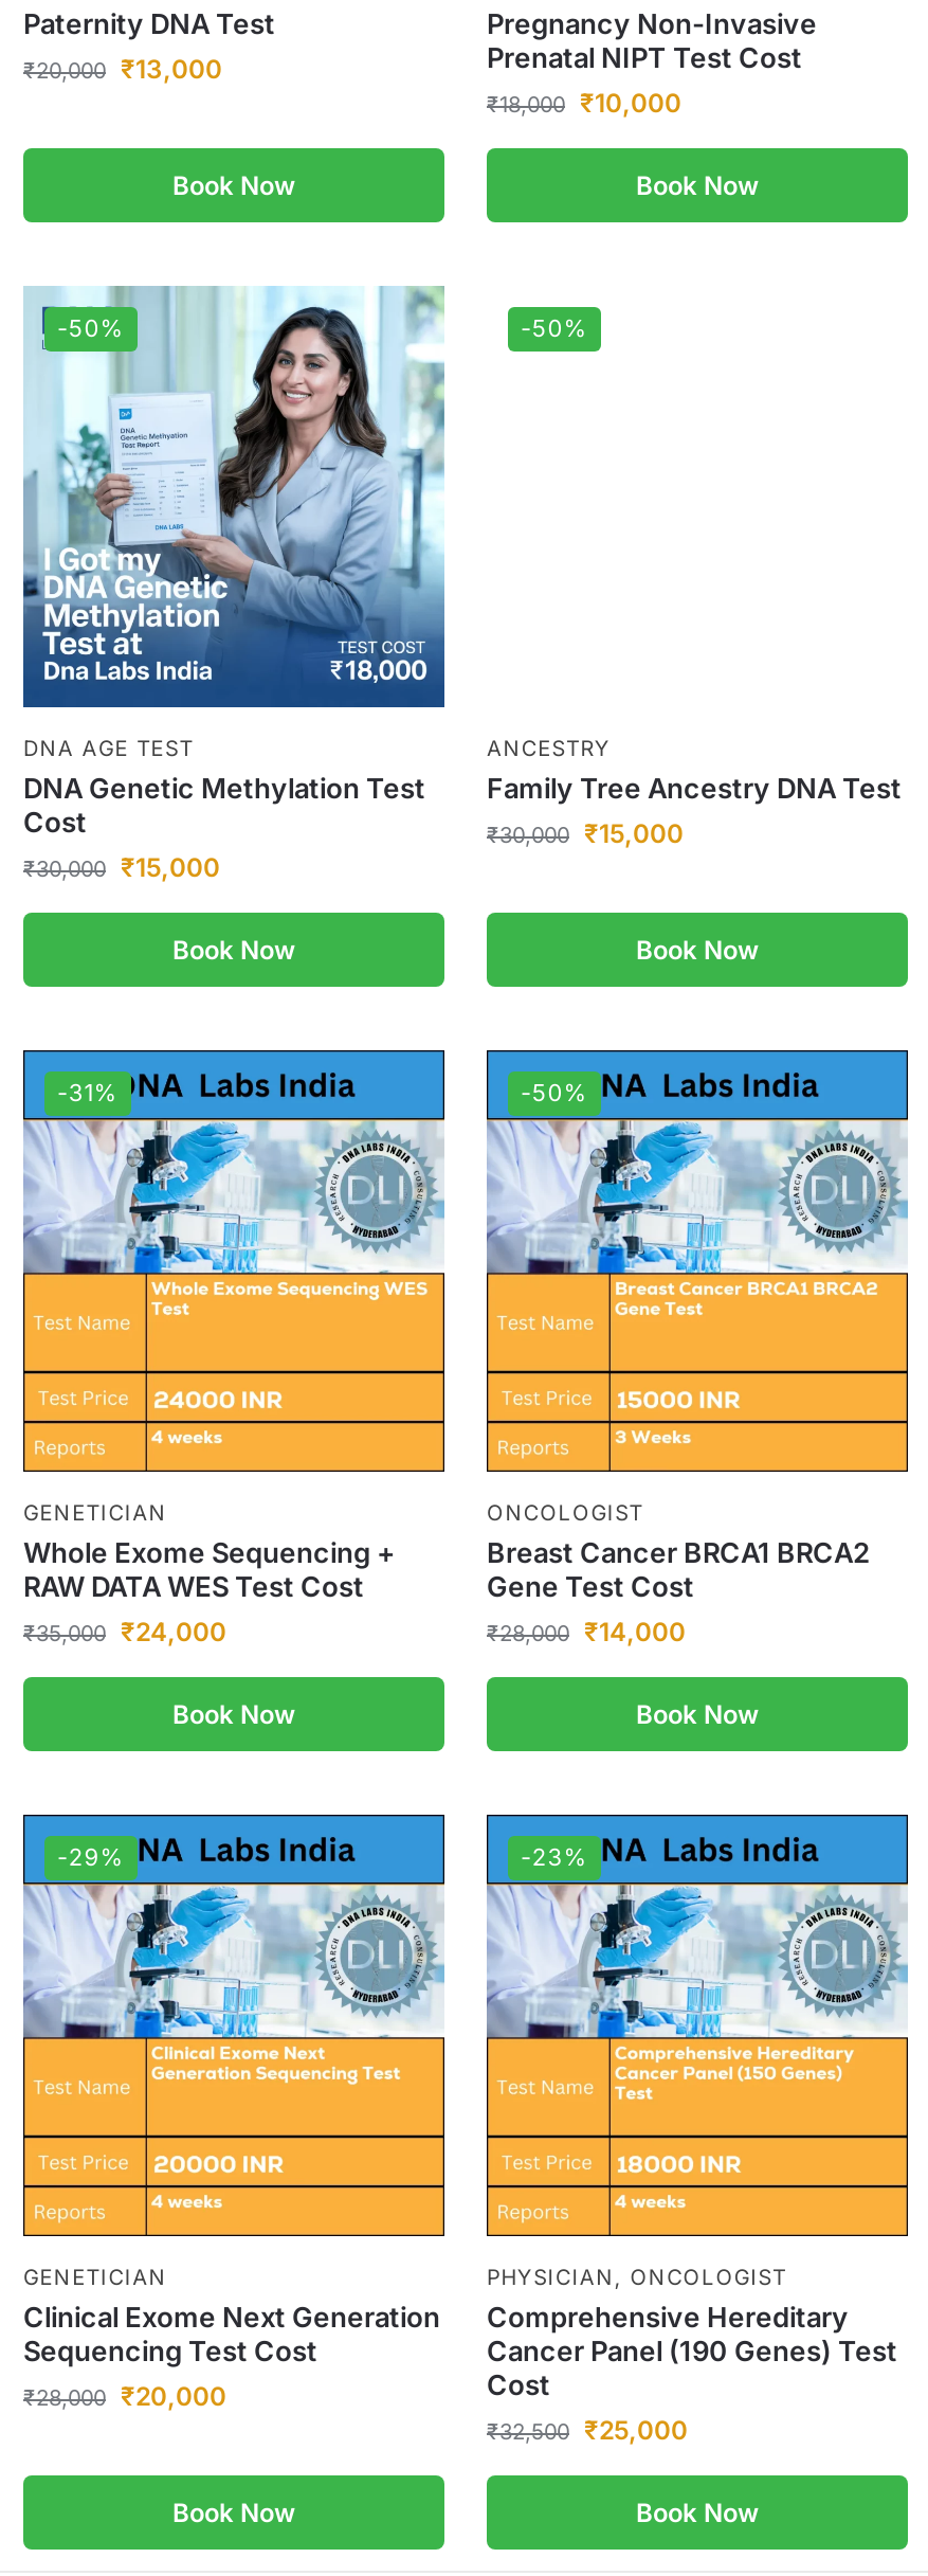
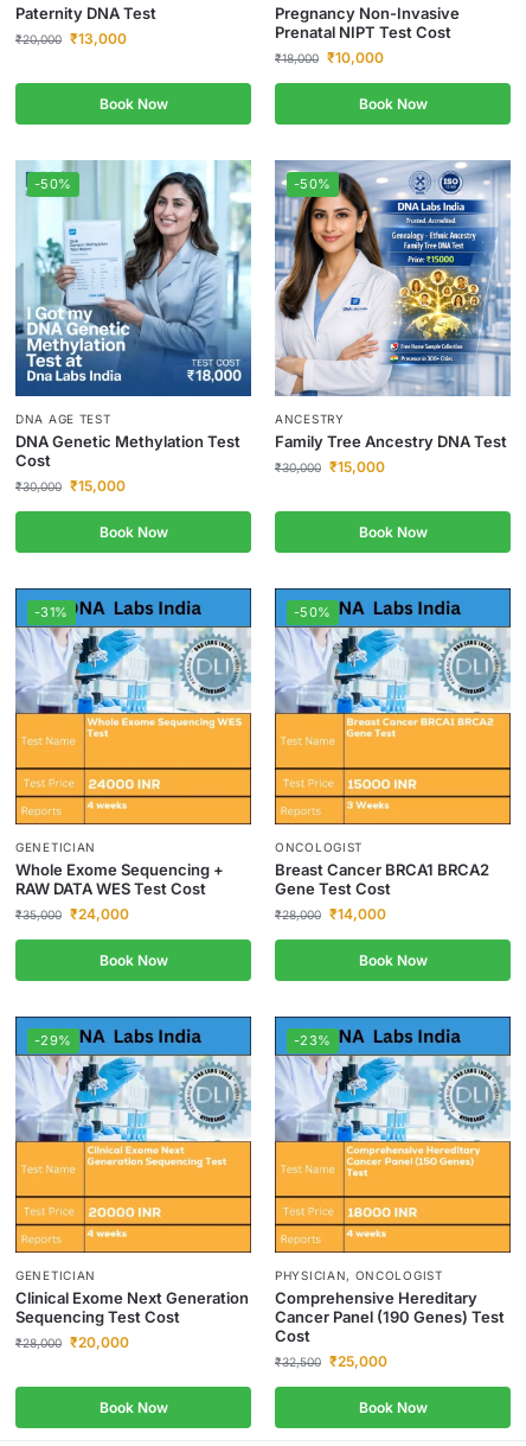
+ [image]
